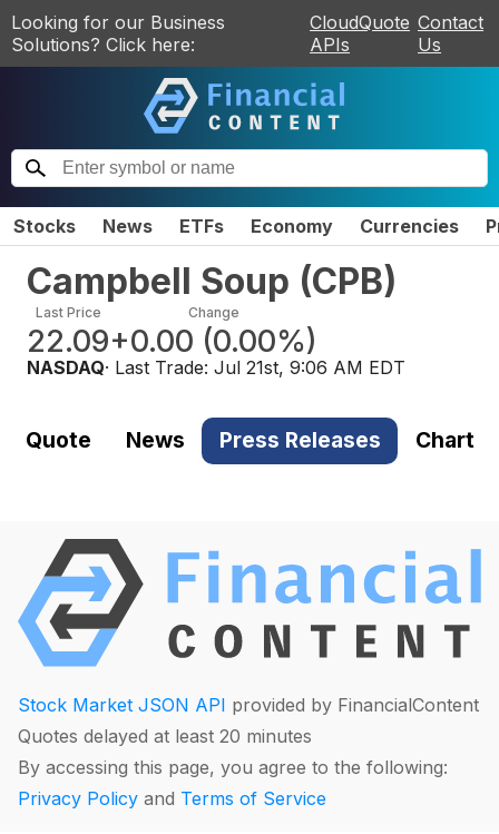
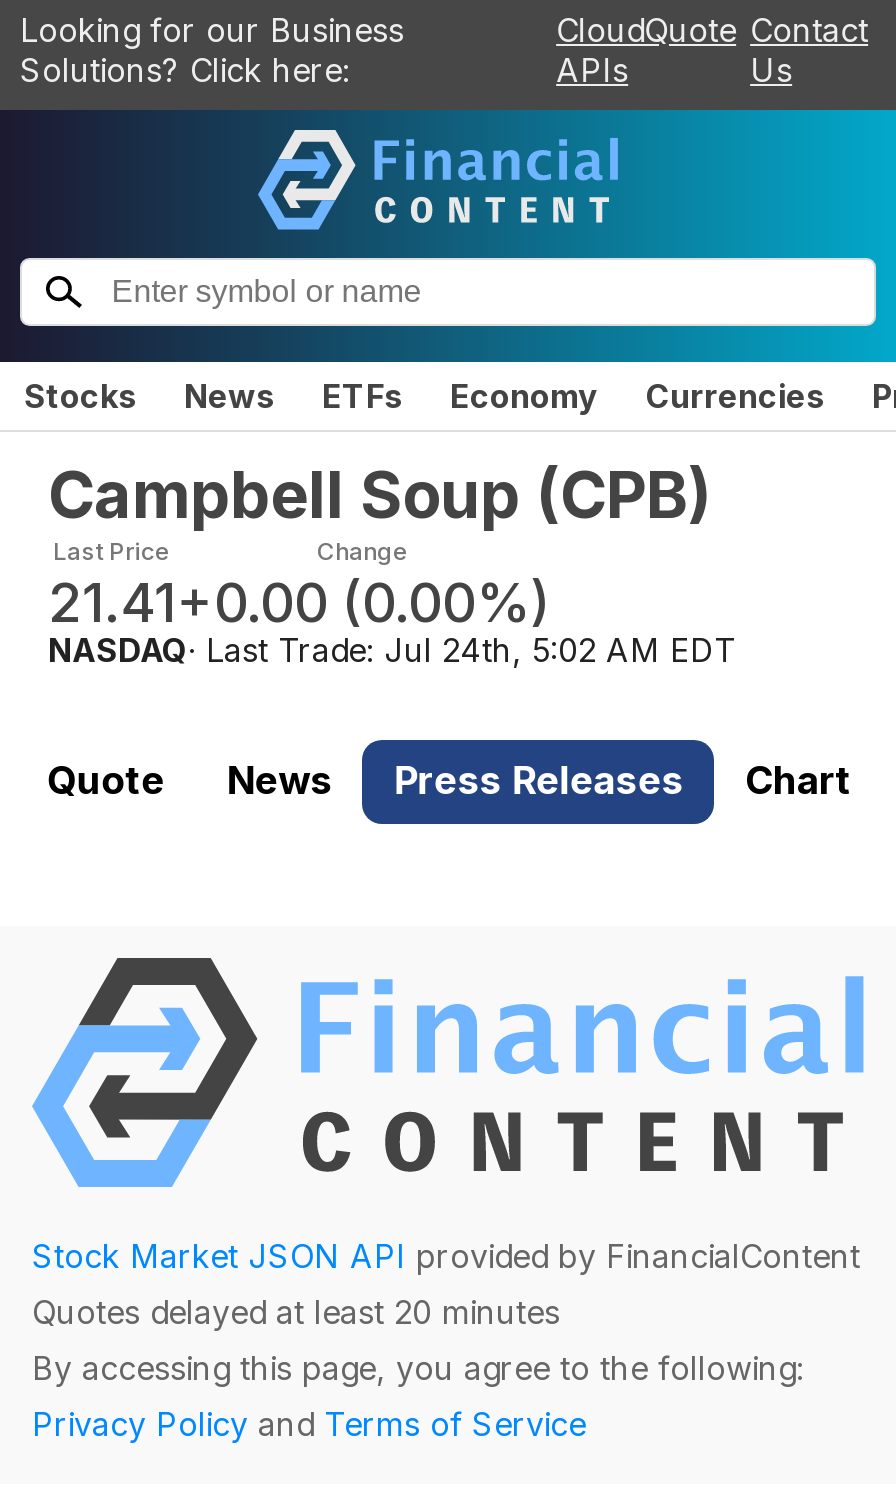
- 22.09 +0.00 (0.00%)
+ 21.41 +0.00 (0.00%)

- NASDAQ · Last Trade: Jul 21st, 9:06 AM EDT
+ NASDAQ · Last Trade: Jul 24th, 5:02 AM EDT
